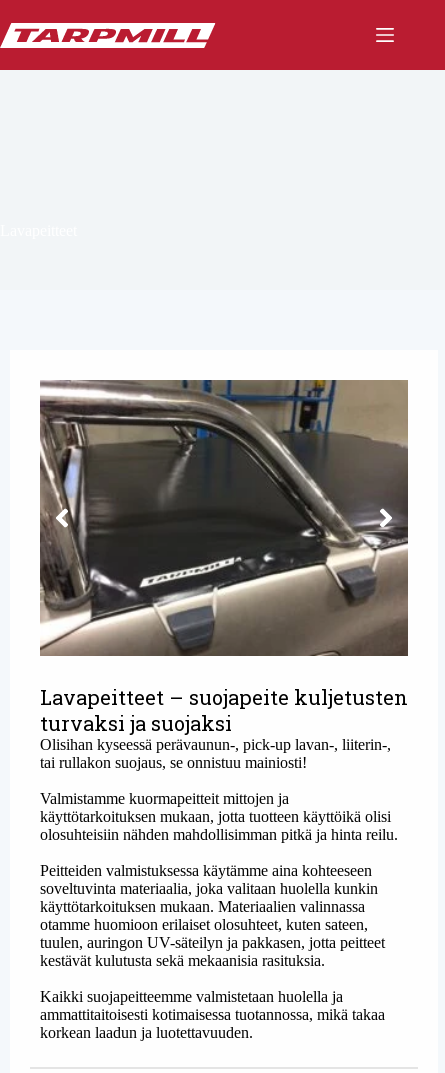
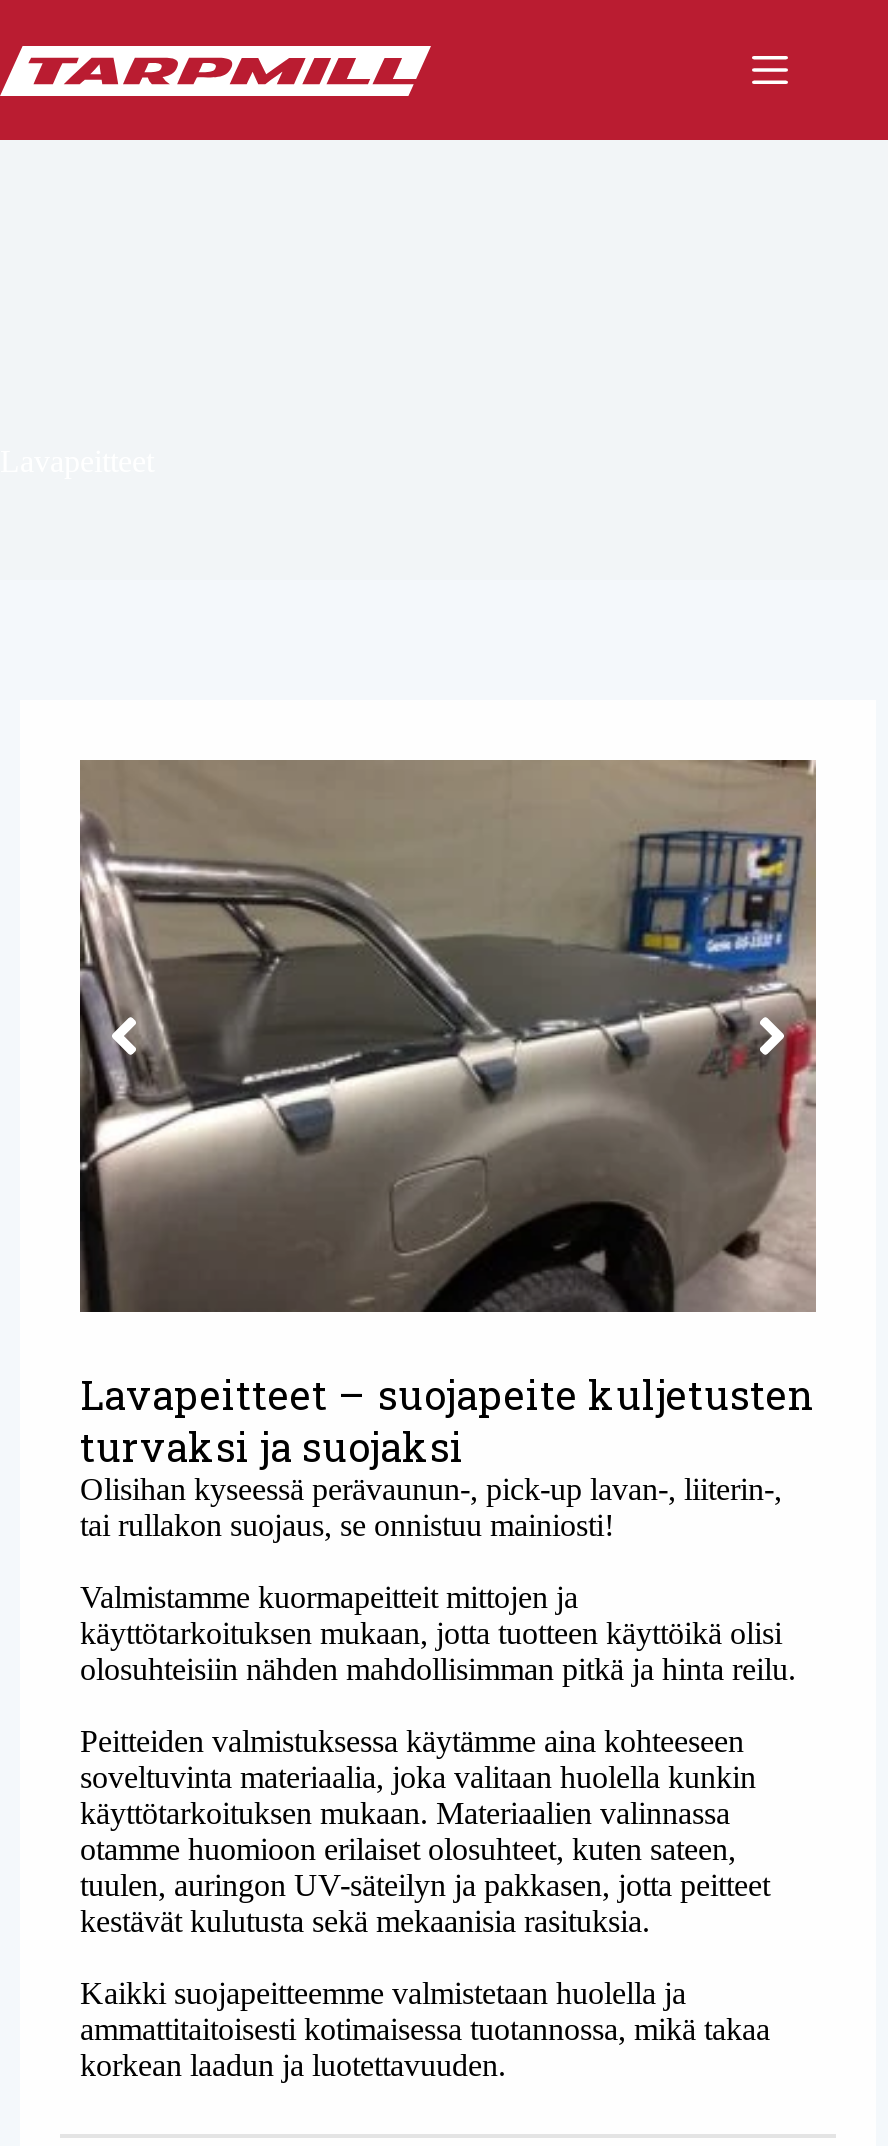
- [image]
+ [image]
